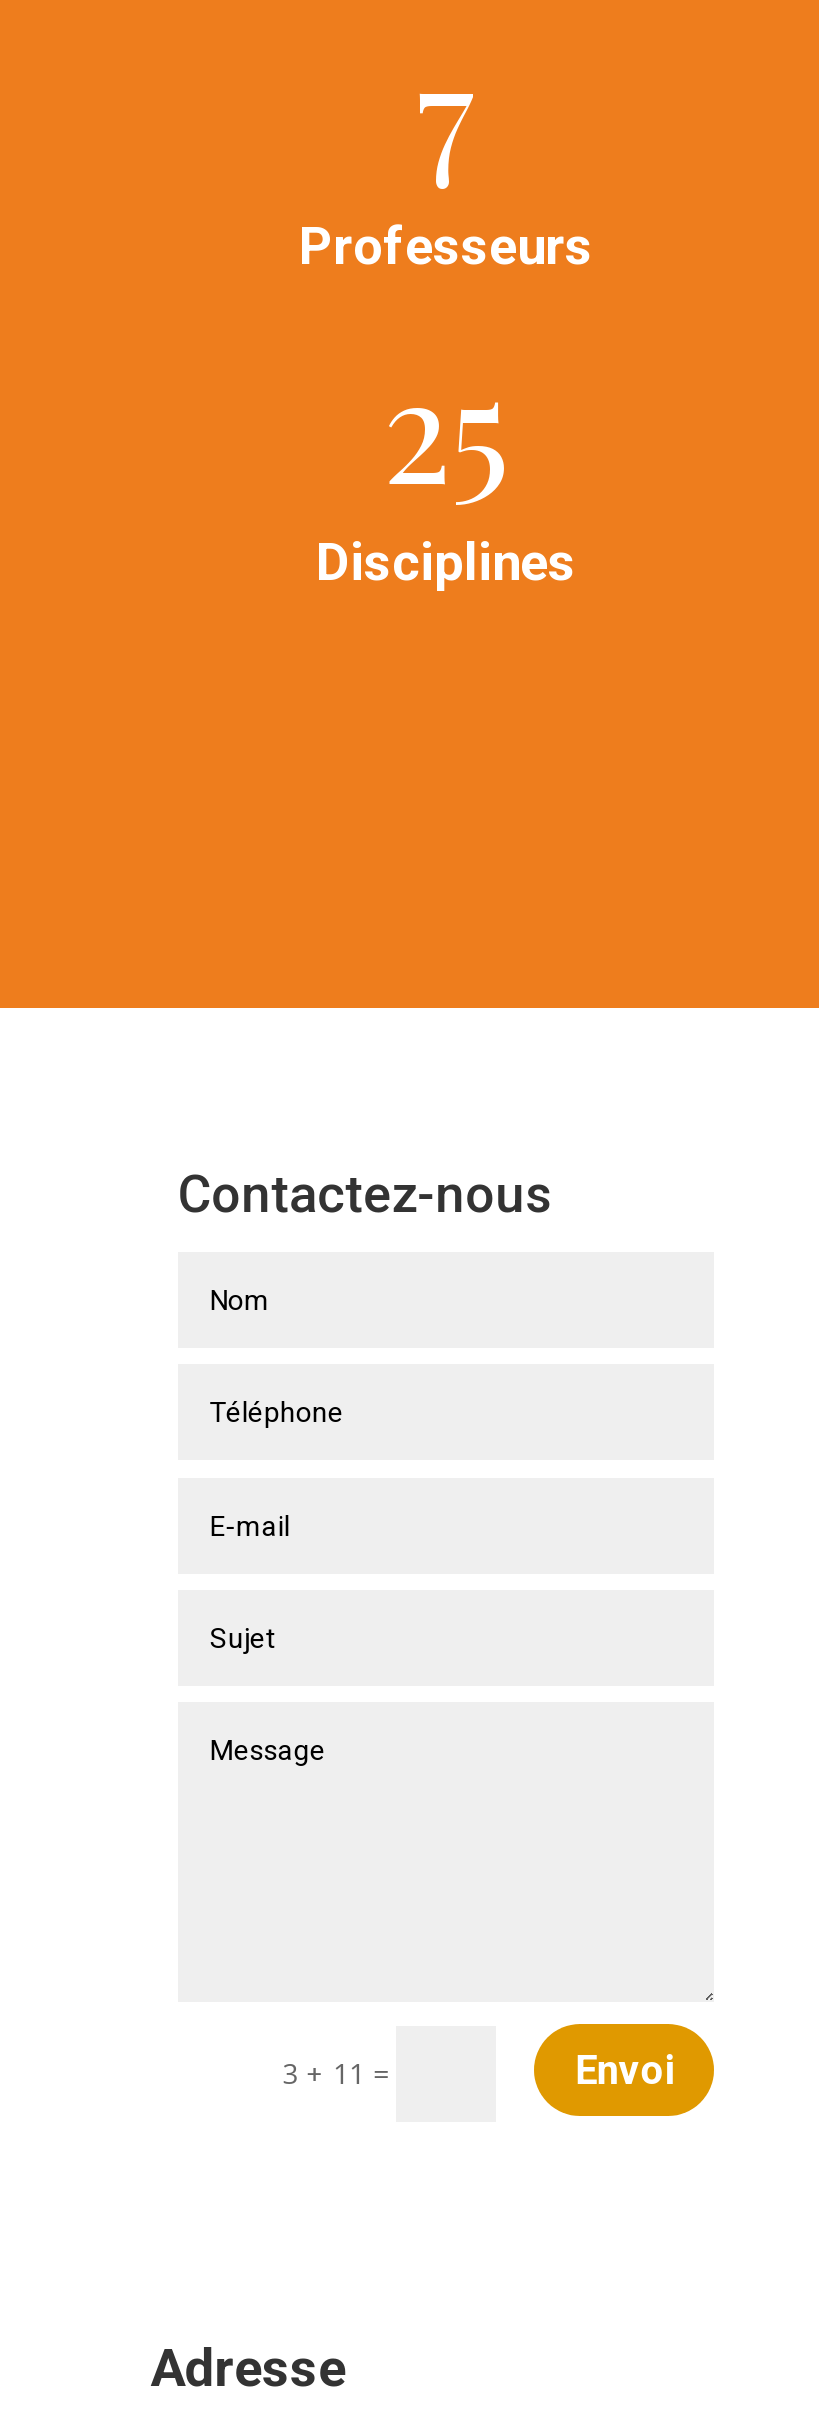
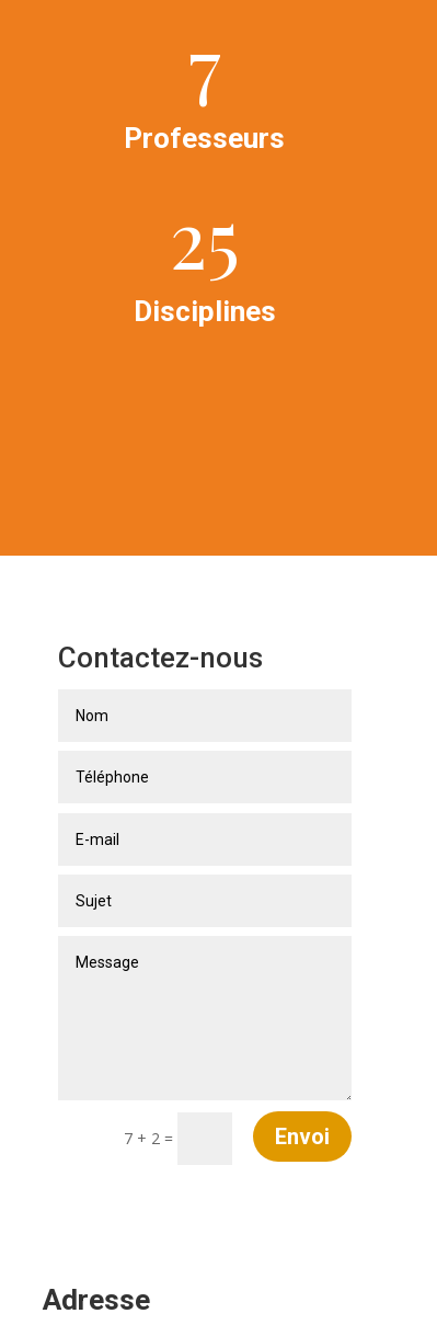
- 3 + 11 =
+ 7 + 2 =
